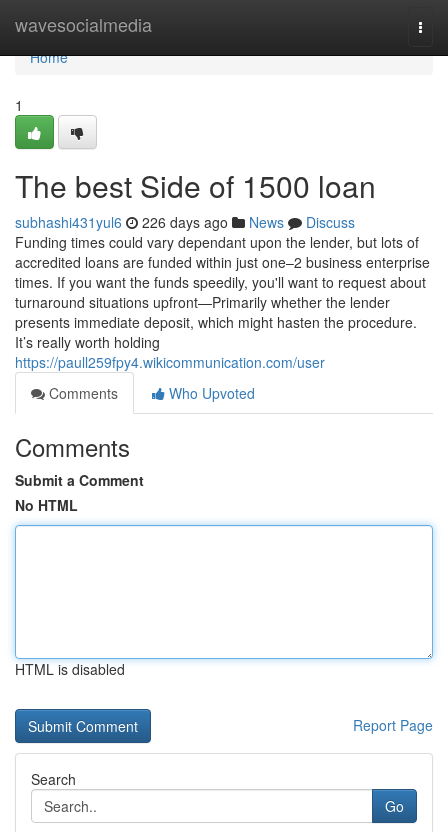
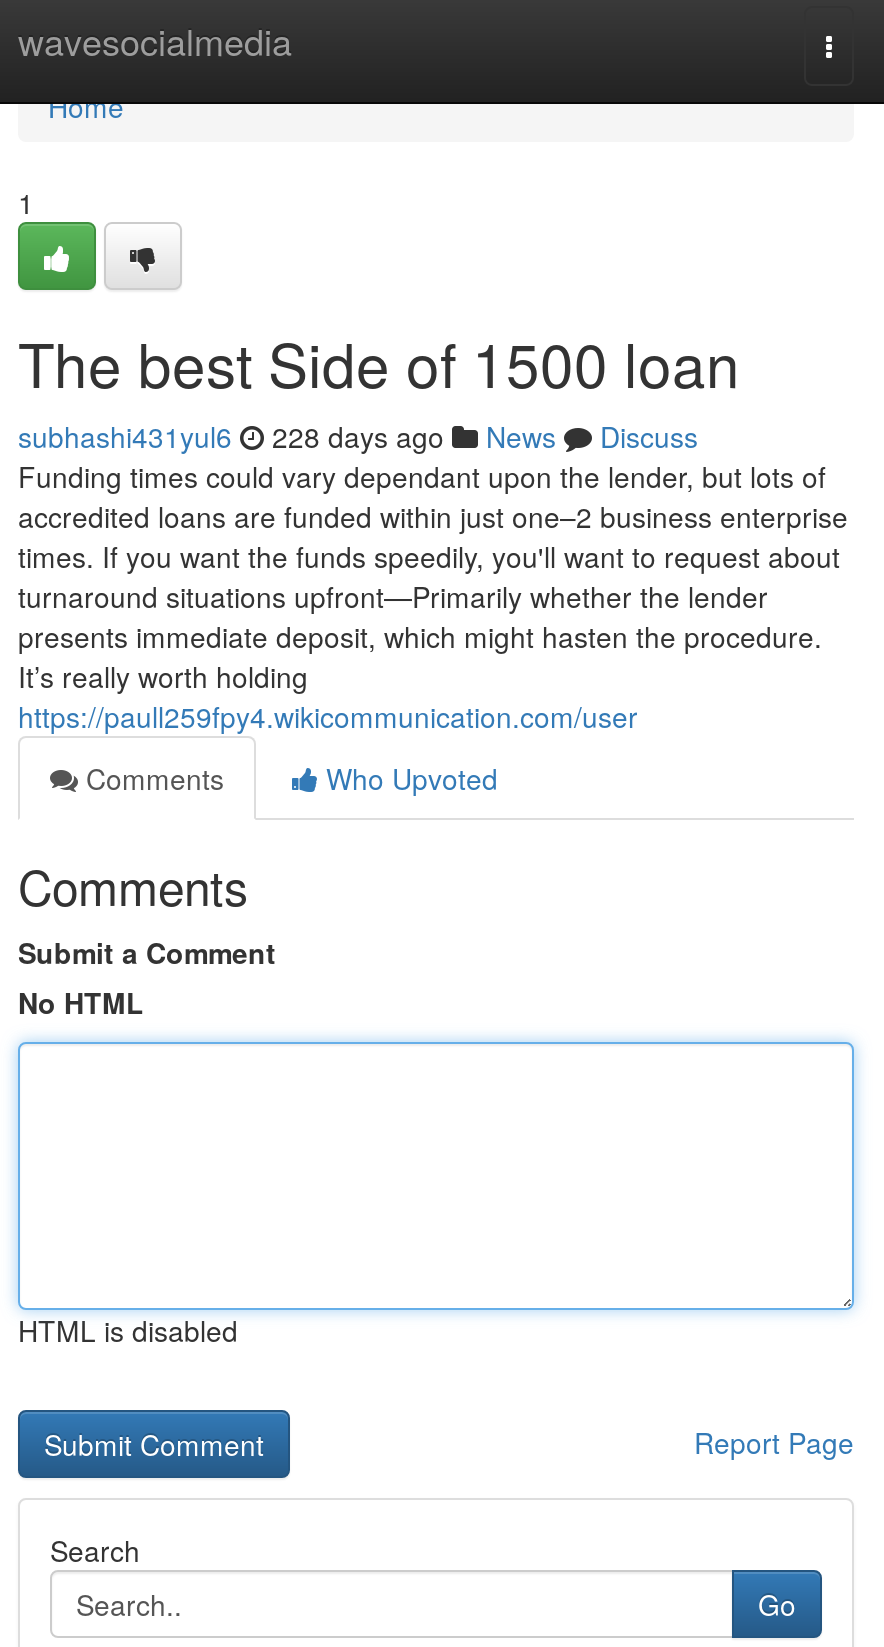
- subhashi431yul6 226 days ago News Discuss
+ subhashi431yul6 228 days ago News Discuss
